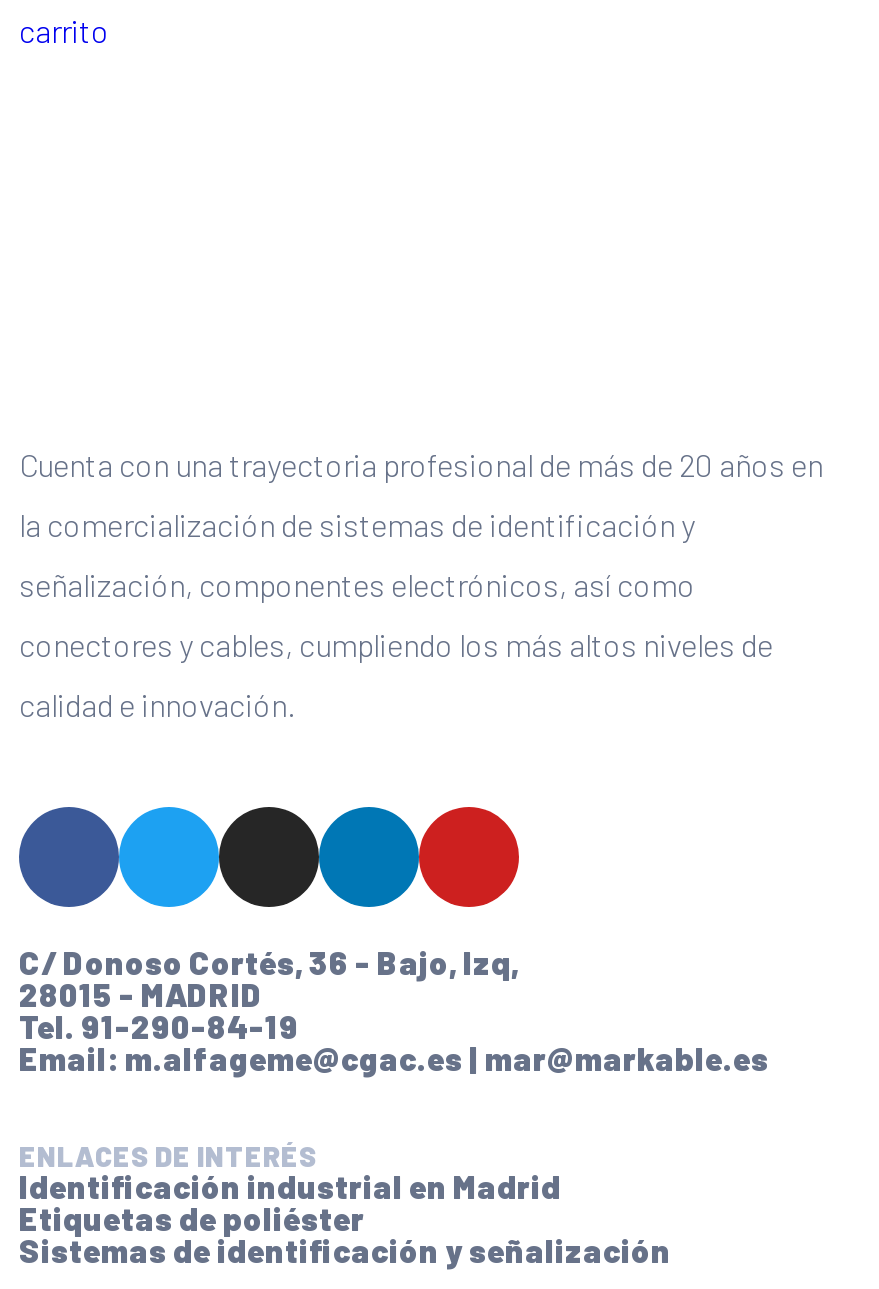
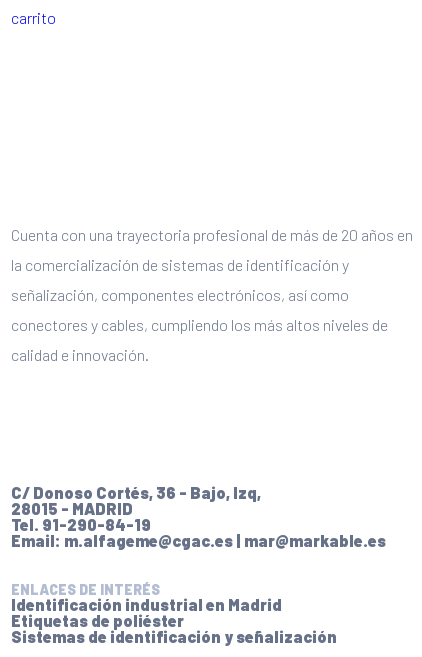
- [image]
